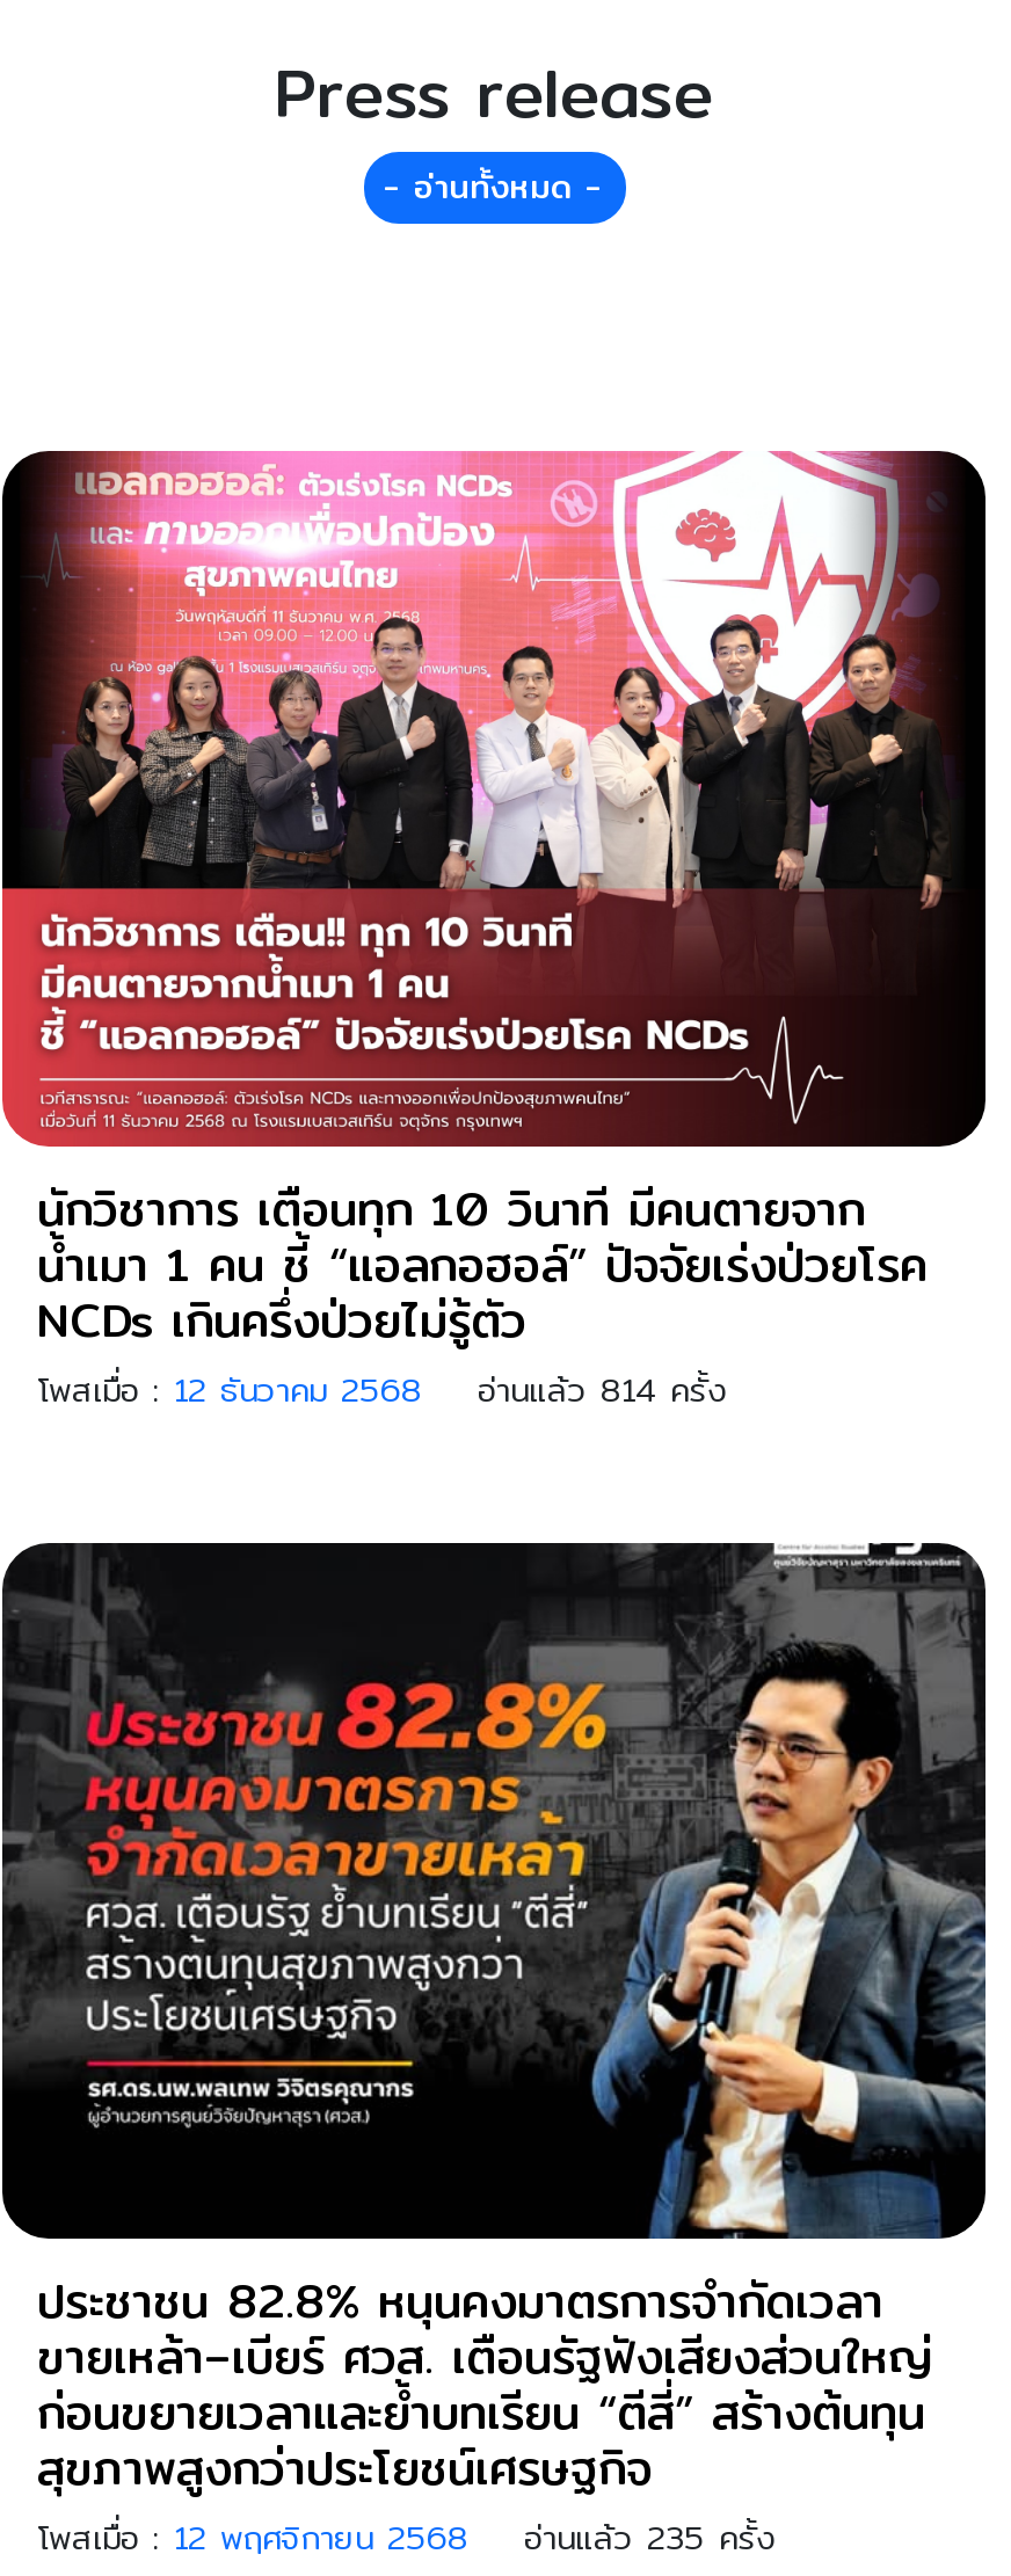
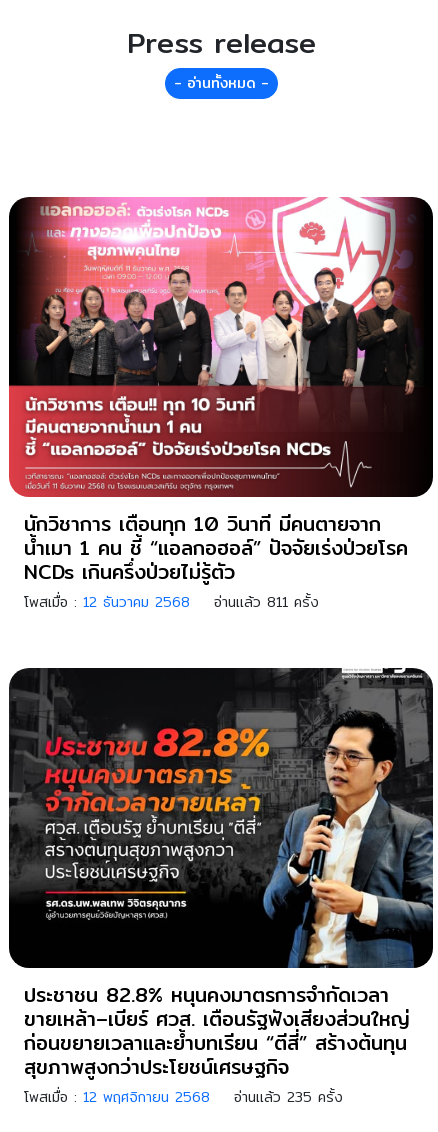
- โพสเมื่อ : 12 ธันวาคม 2568อ่านแล้ว 814 ครั้ง
+ โพสเมื่อ : 12 ธันวาคม 2568อ่านแล้ว 811 ครั้ง
